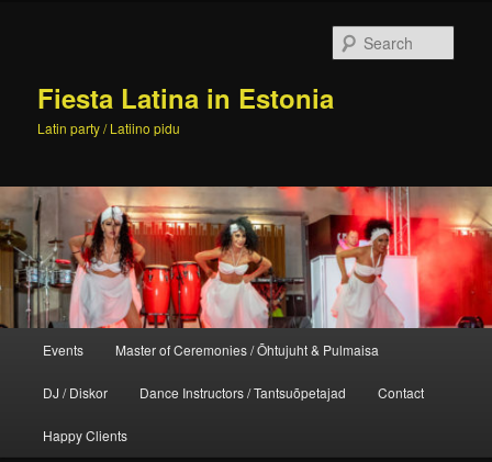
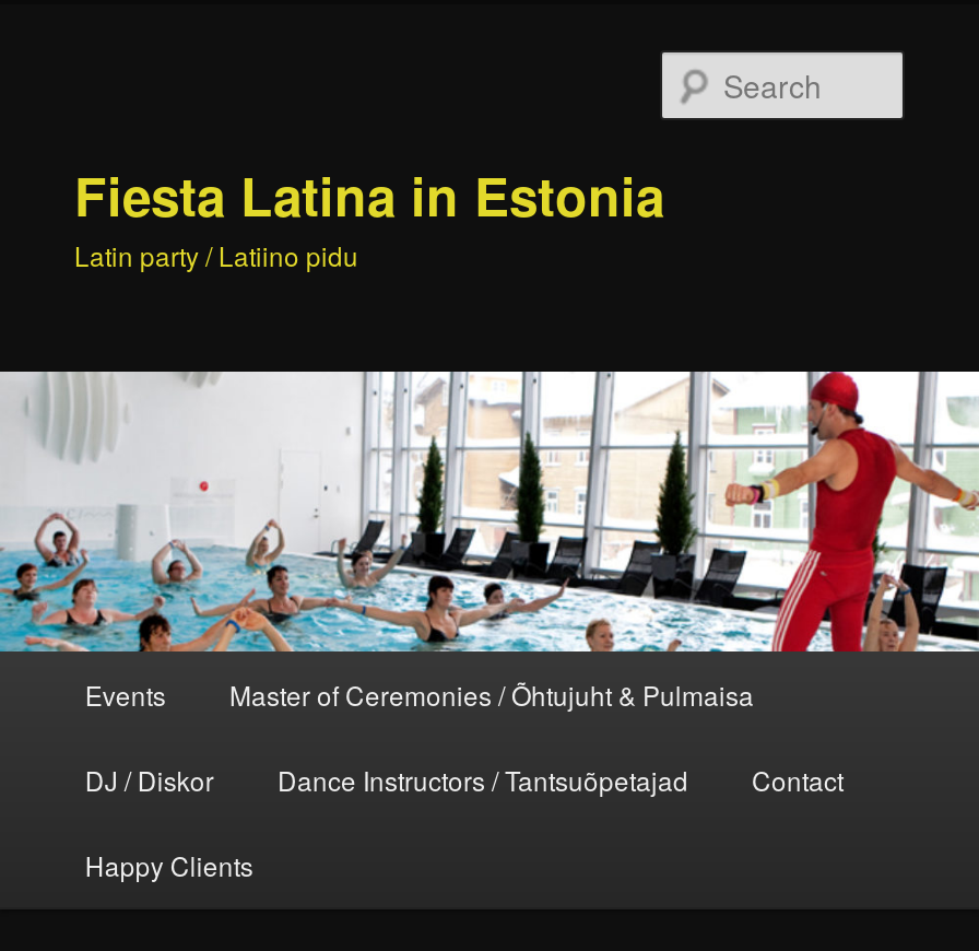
- [image]
+ [image]
